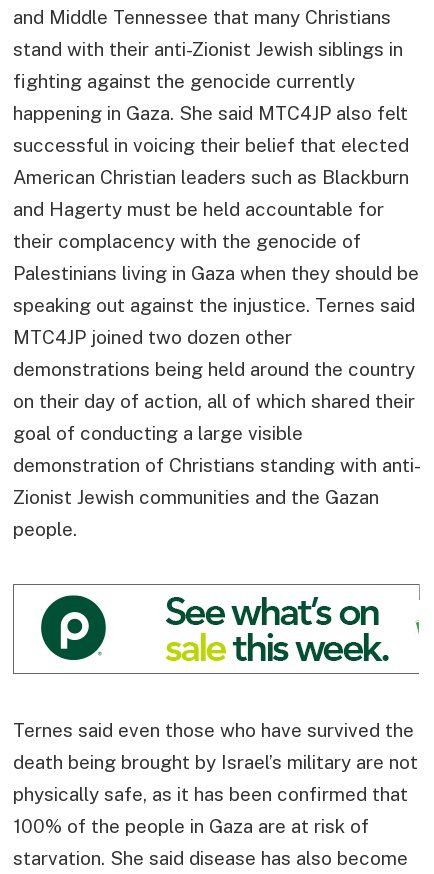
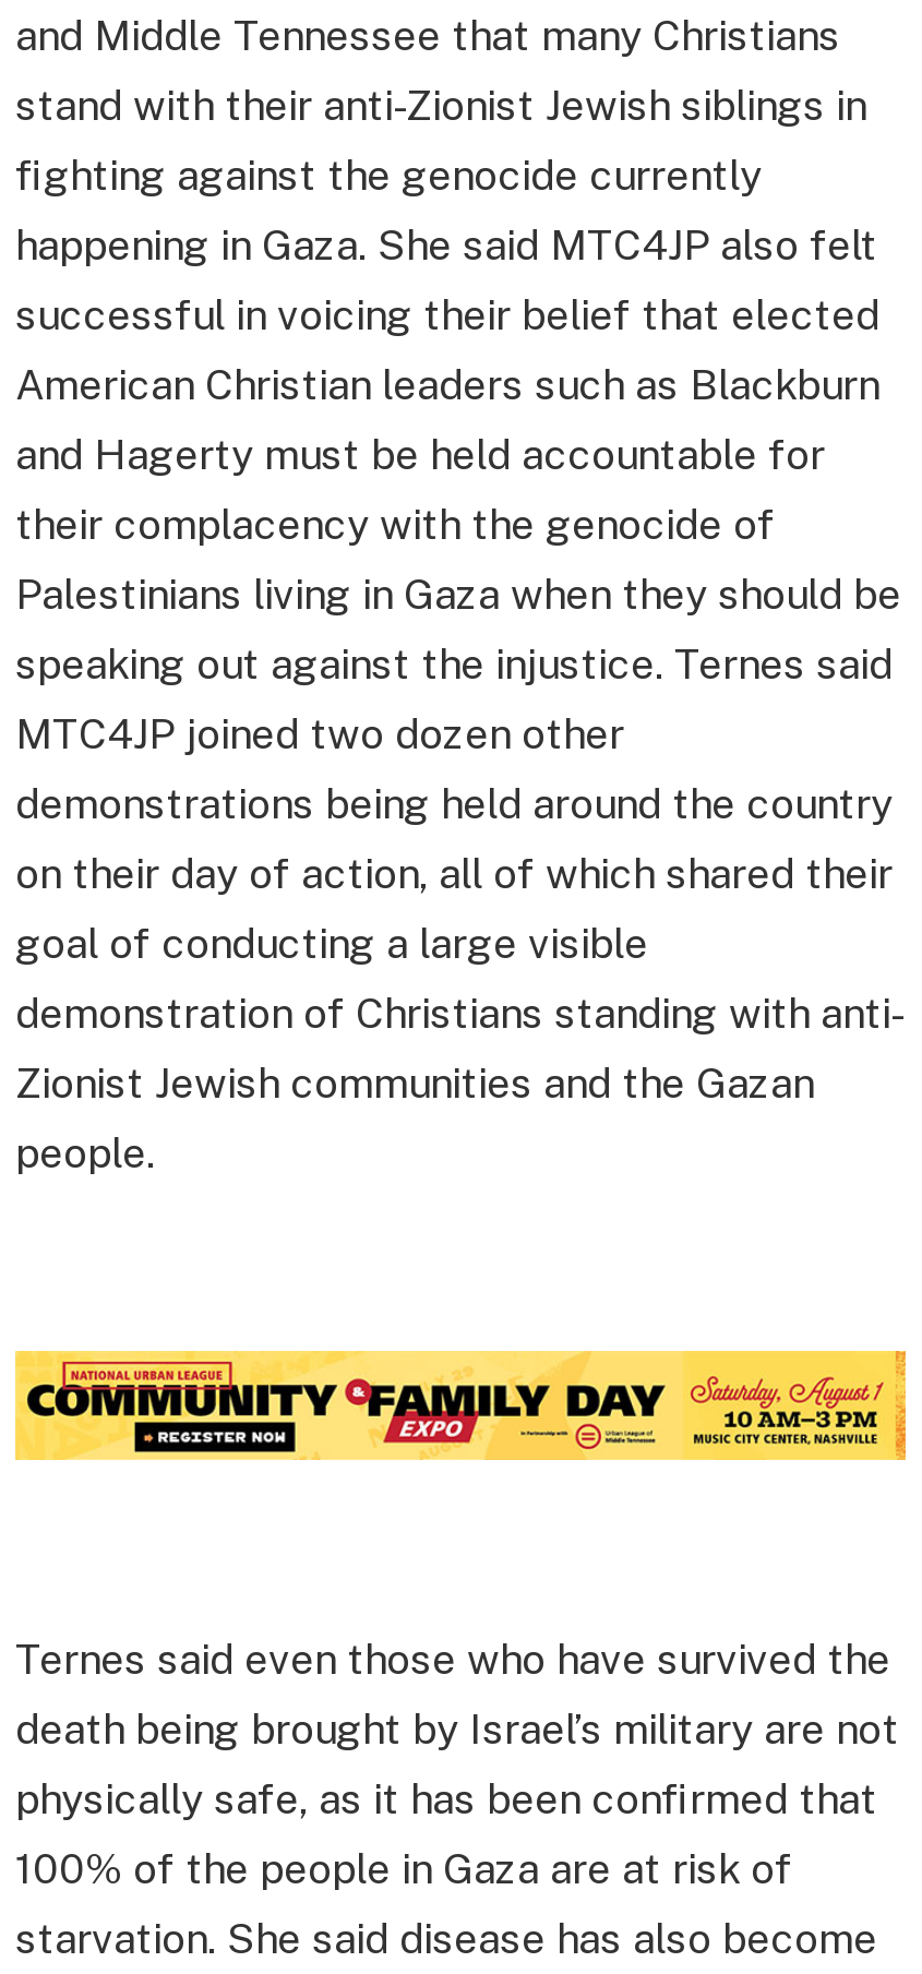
- [image]
+ [image]
